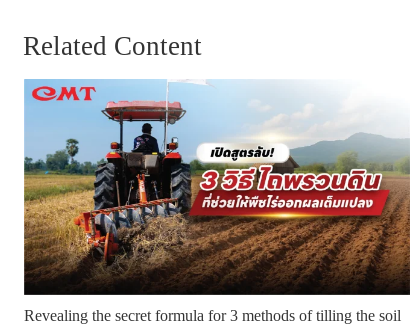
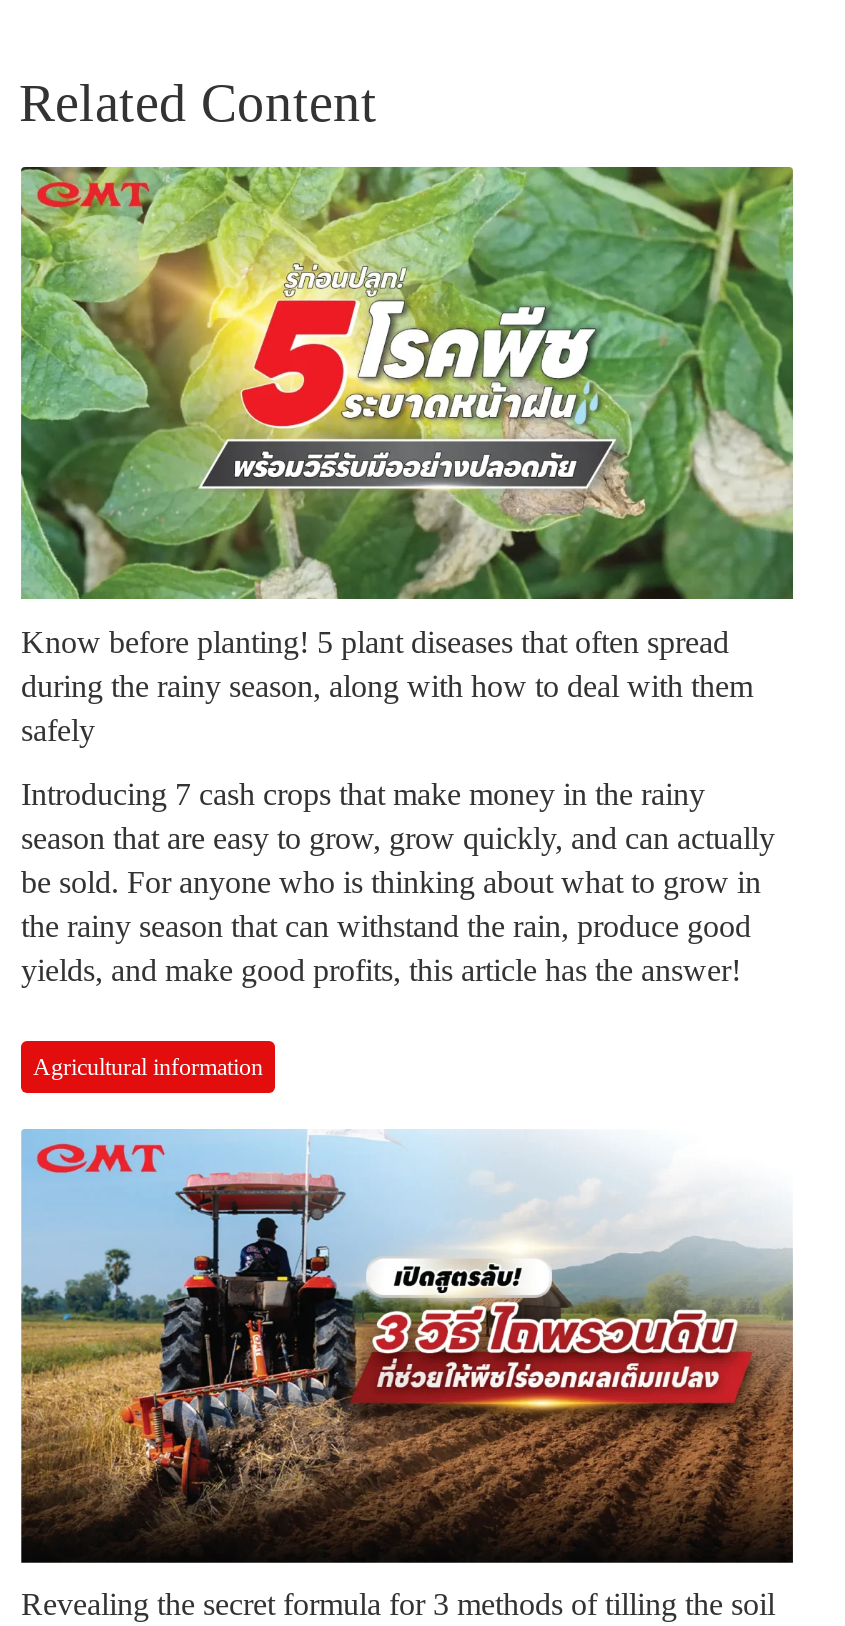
+ [image]
+ Know before planting! 5 plant diseases that often spread
+ during the rainy season, along with how to deal with them
+ safely
+ Introducing 7 cash crops that make money in the rainy
+ season that are easy to grow, grow quickly, and can actually
+ be sold. For anyone who is thinking about what to grow in
+ the rainy season that can withstand the rain, produce good
+ yields, and make good profits, this article has the answer!
+ Agricultural information
